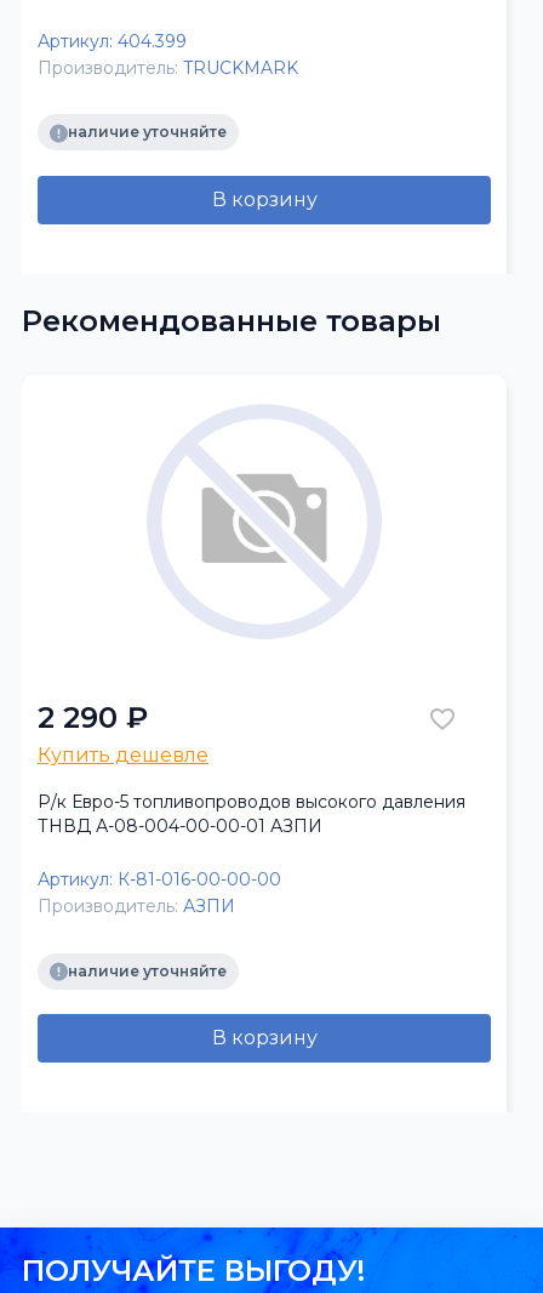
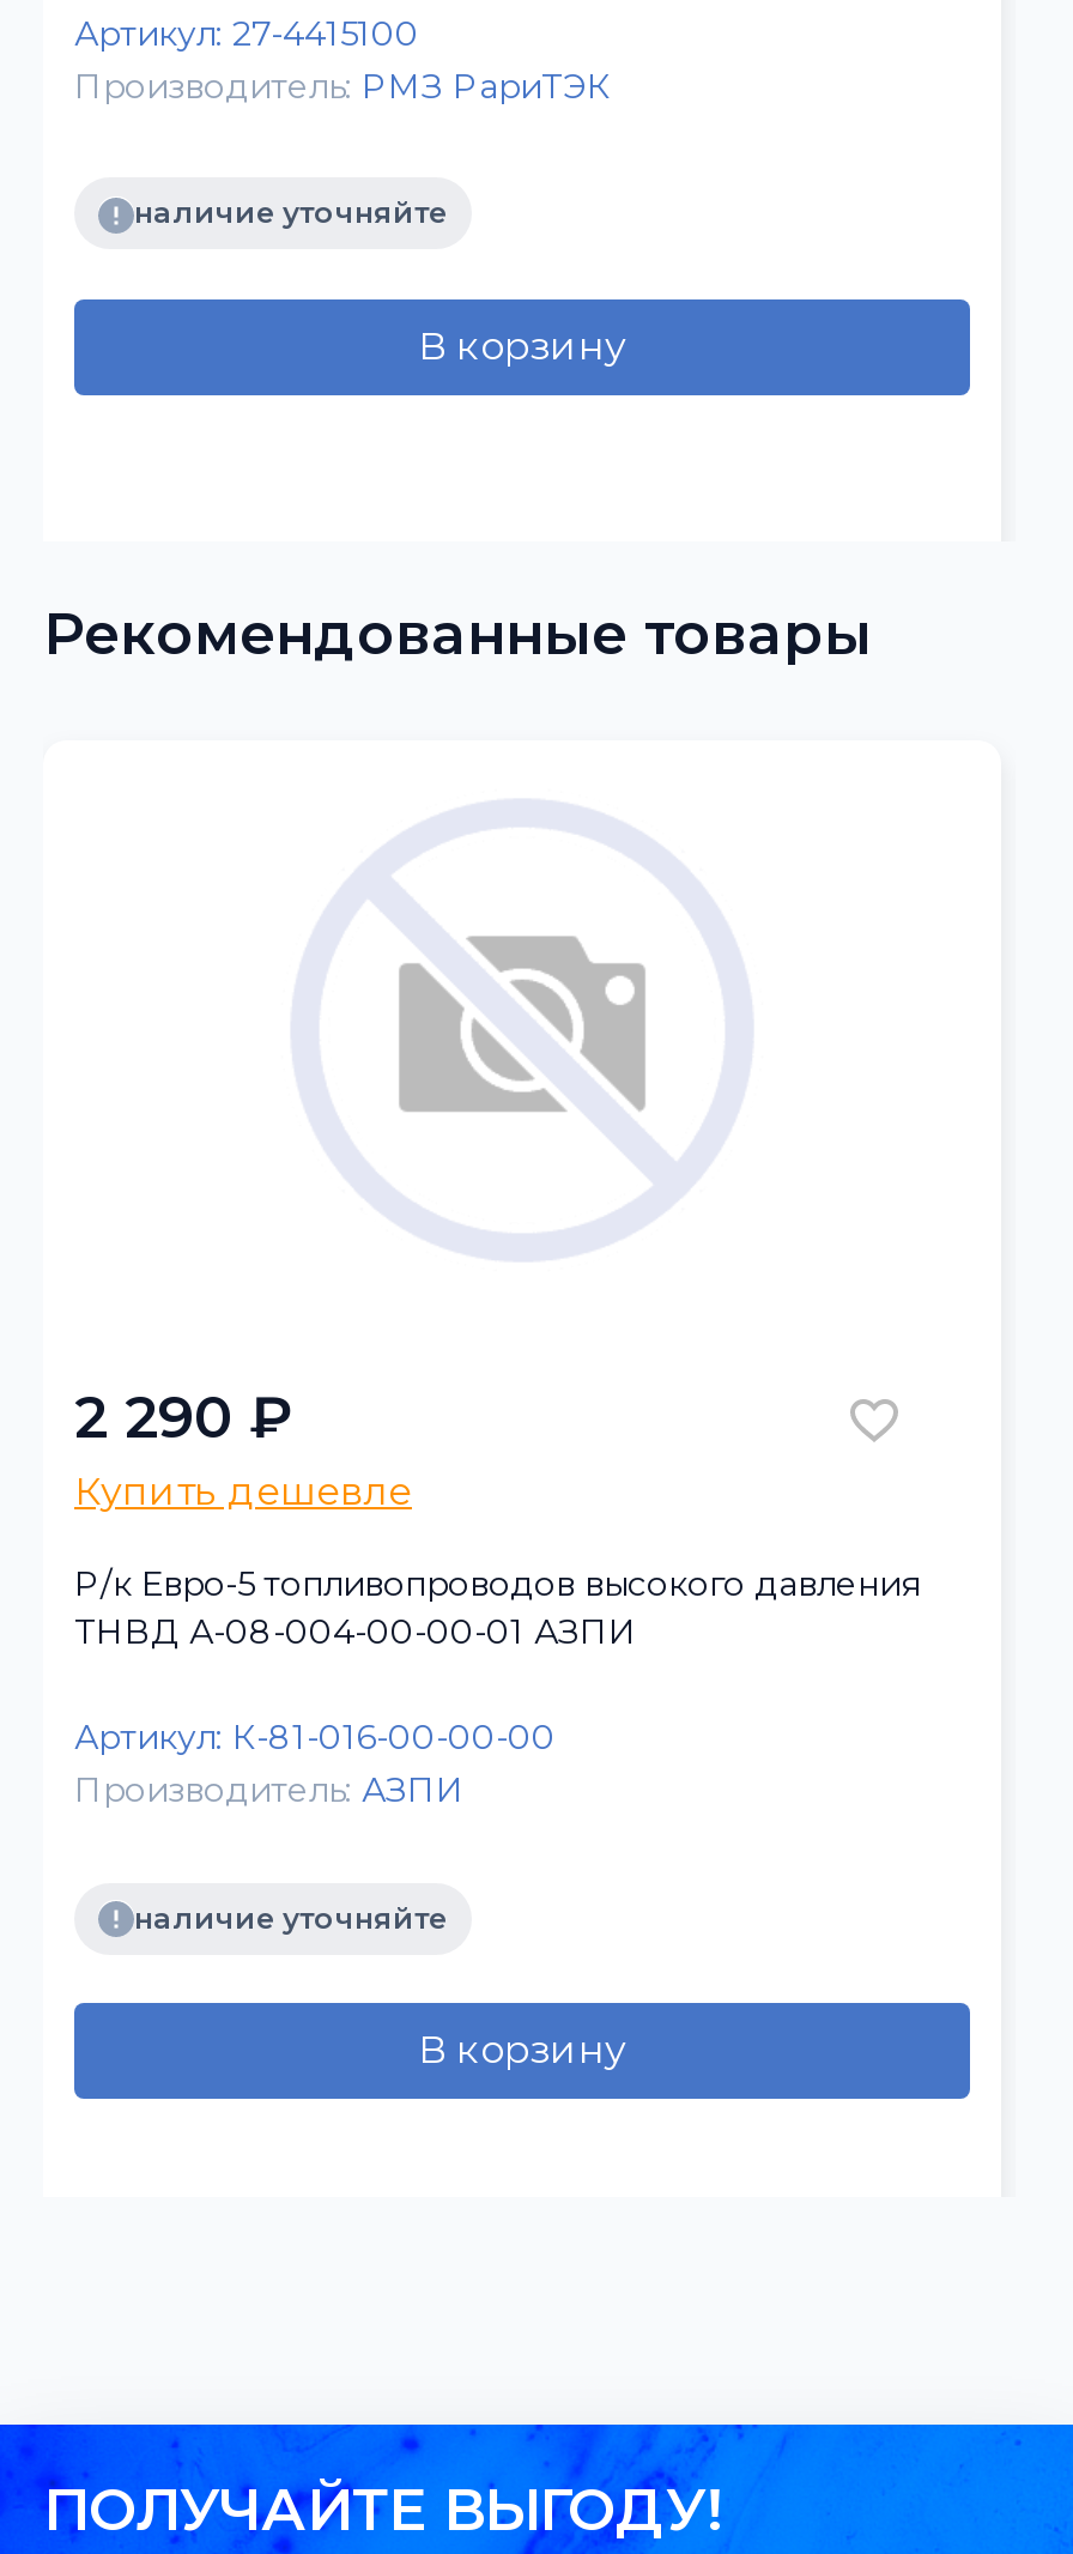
- Артикул: 404.399
- Производитель: TRUCKMARK
+ Артикул: 27-4415100
+ Производитель: РМЗ РариТЭК

moved up: наличие уточняйте | В корзину
